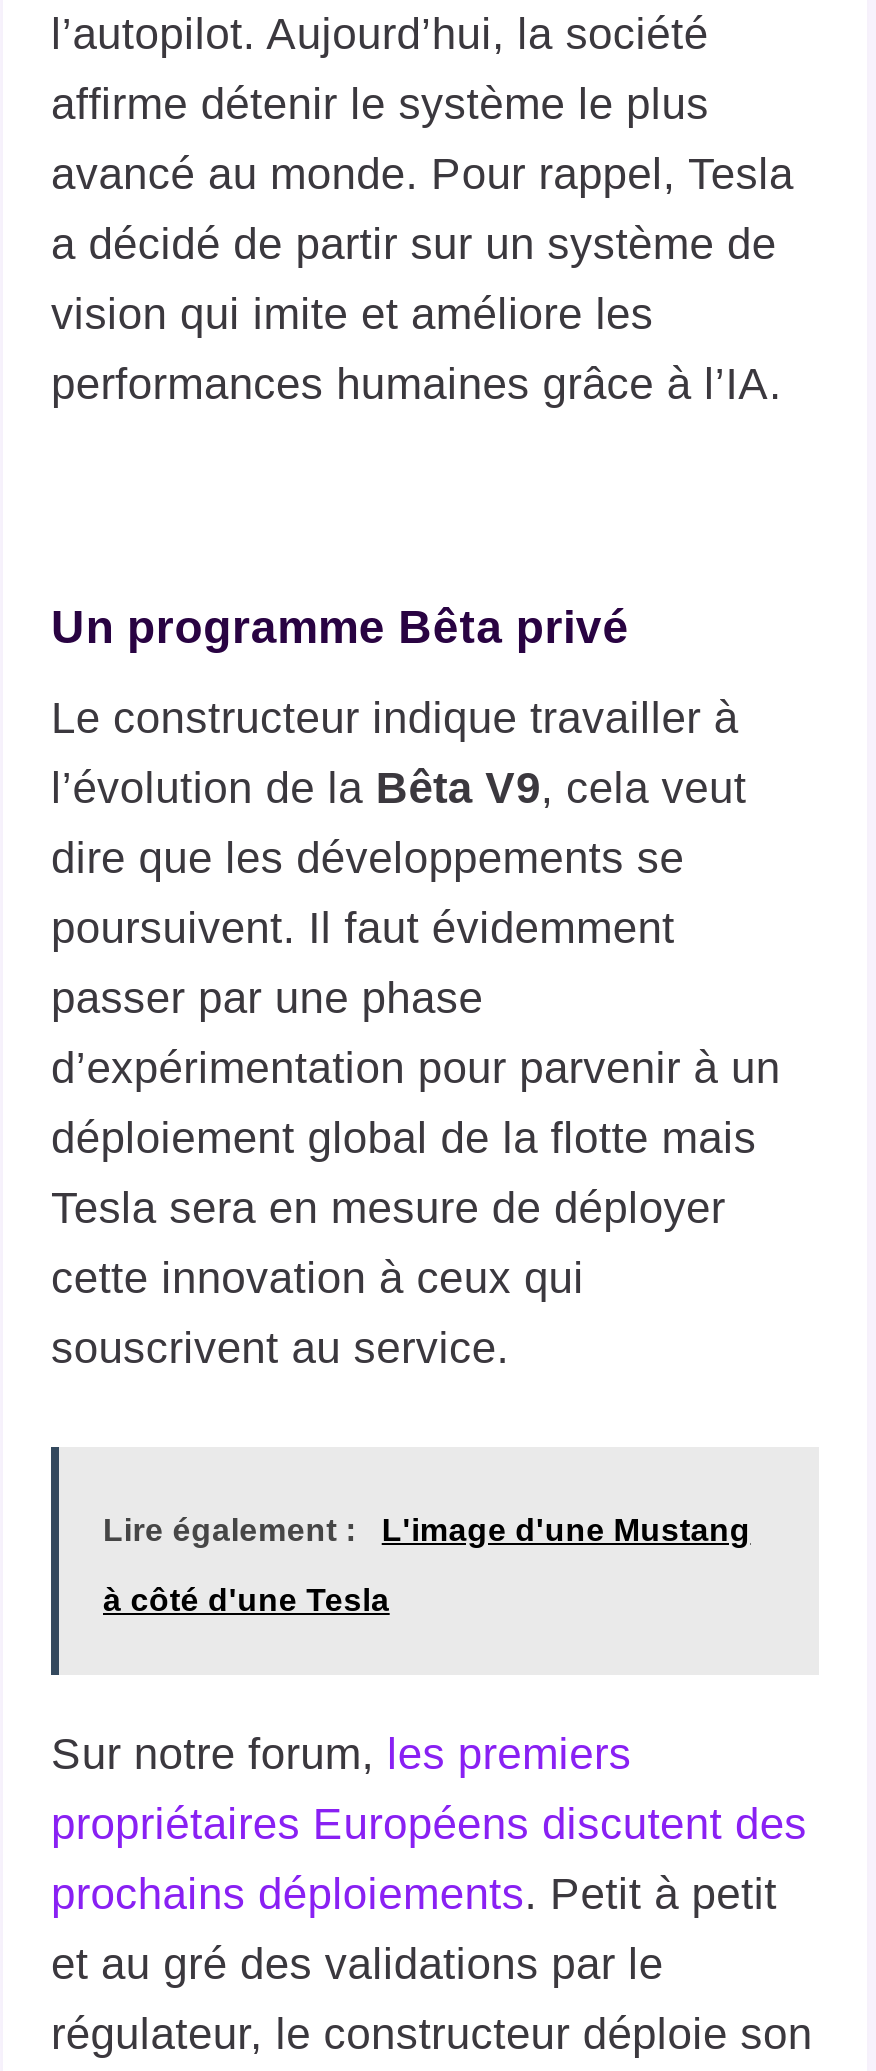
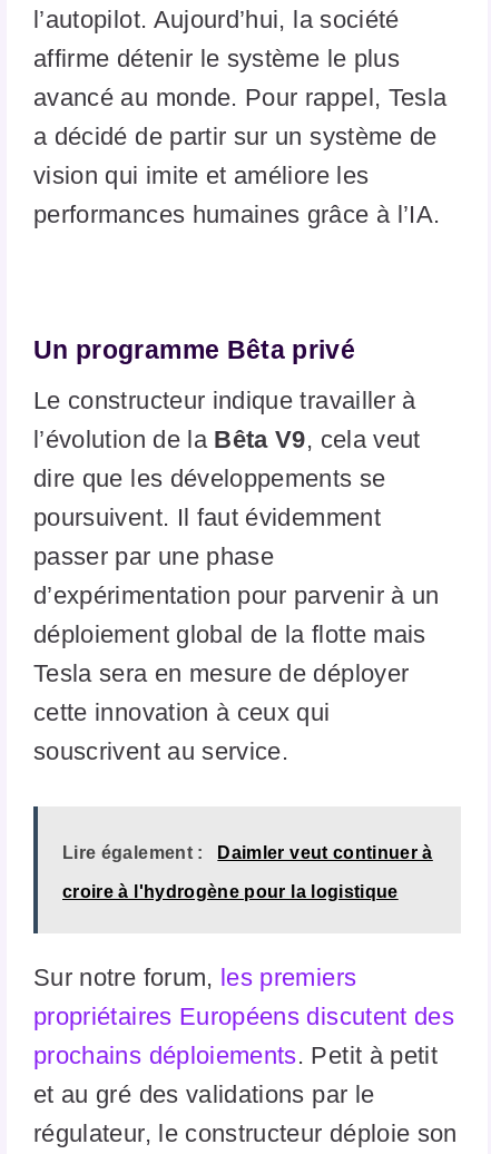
- L'image d'une Mustang
+ Daimler veut continuer à

- à côté d'une Tesla
+ croire à l'hydrogène pour la logistique
